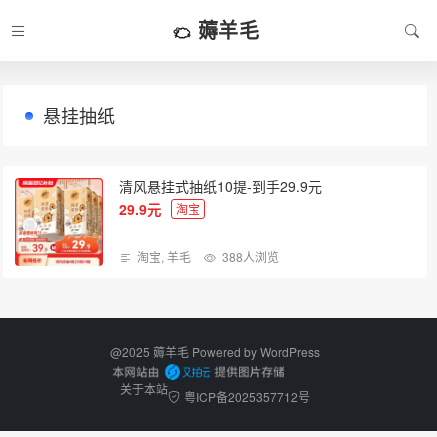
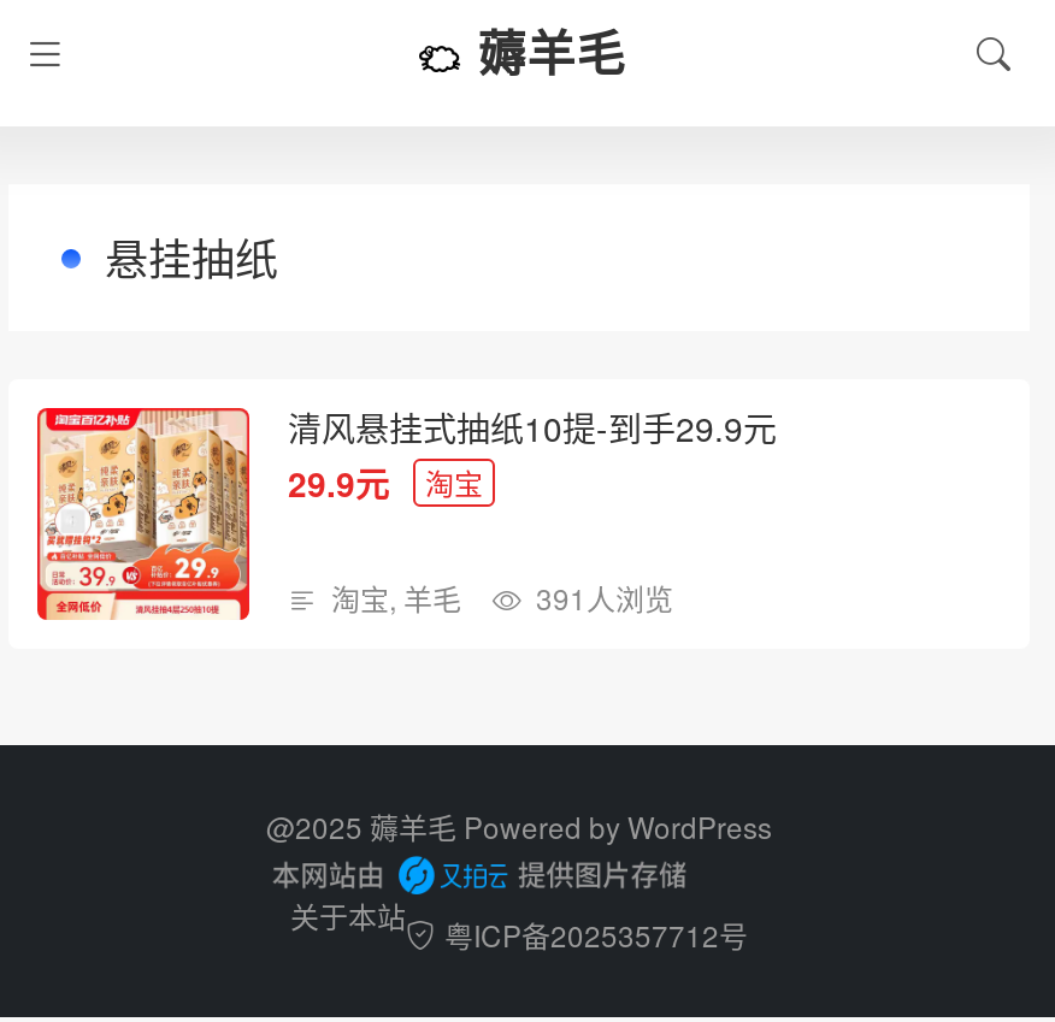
- 淘宝,羊毛 388人浏览
+ 淘宝,羊毛 391人浏览
